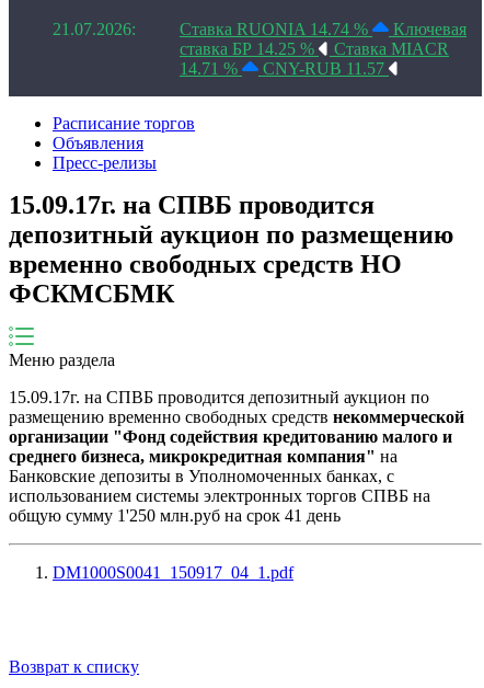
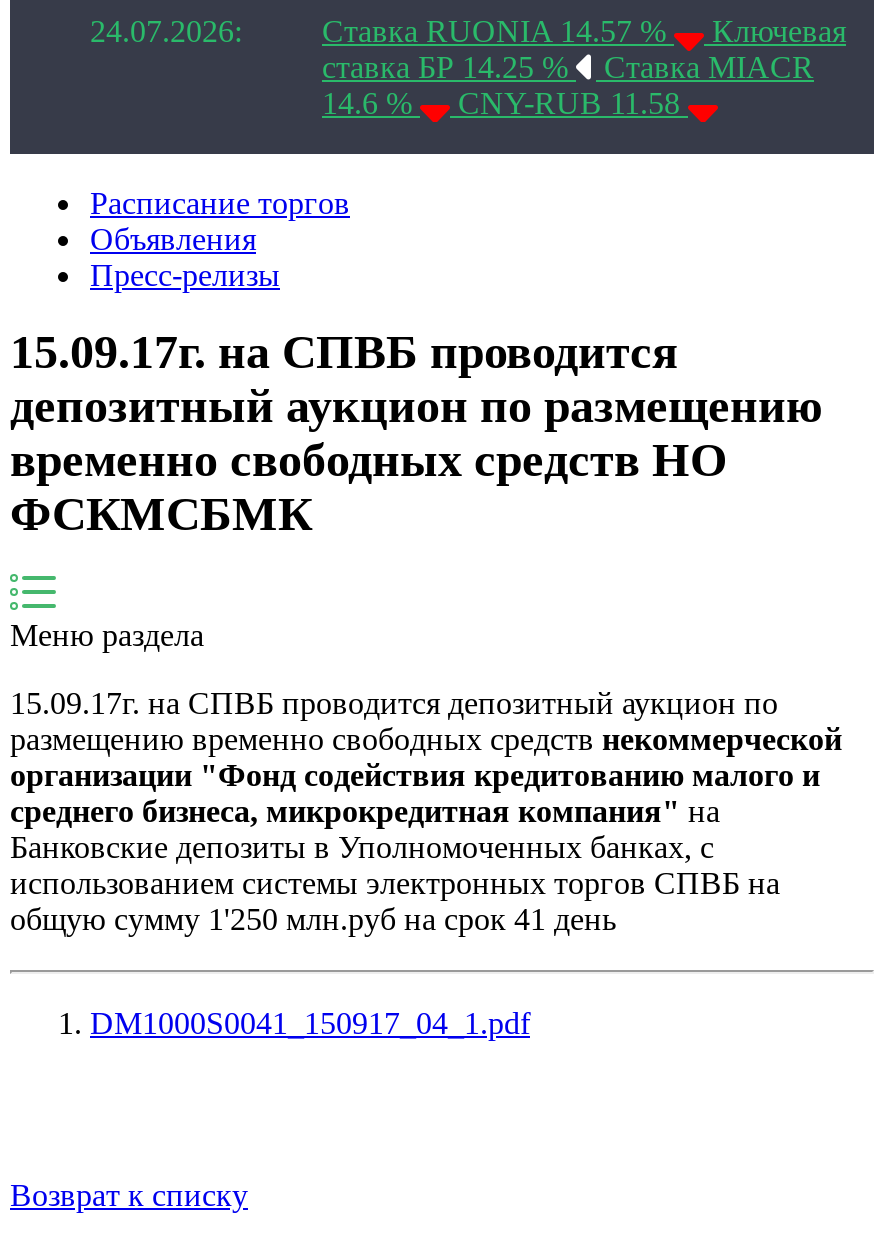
- 21.07.2026:
+ 24.07.2026:

- Ставка RUONIA 14.74 %
+ Ставка RUONIA 14.57 %

- 14.71 %
+ 14.6 %

- CNY-RUB 11.57
+ CNY-RUB 11.58
